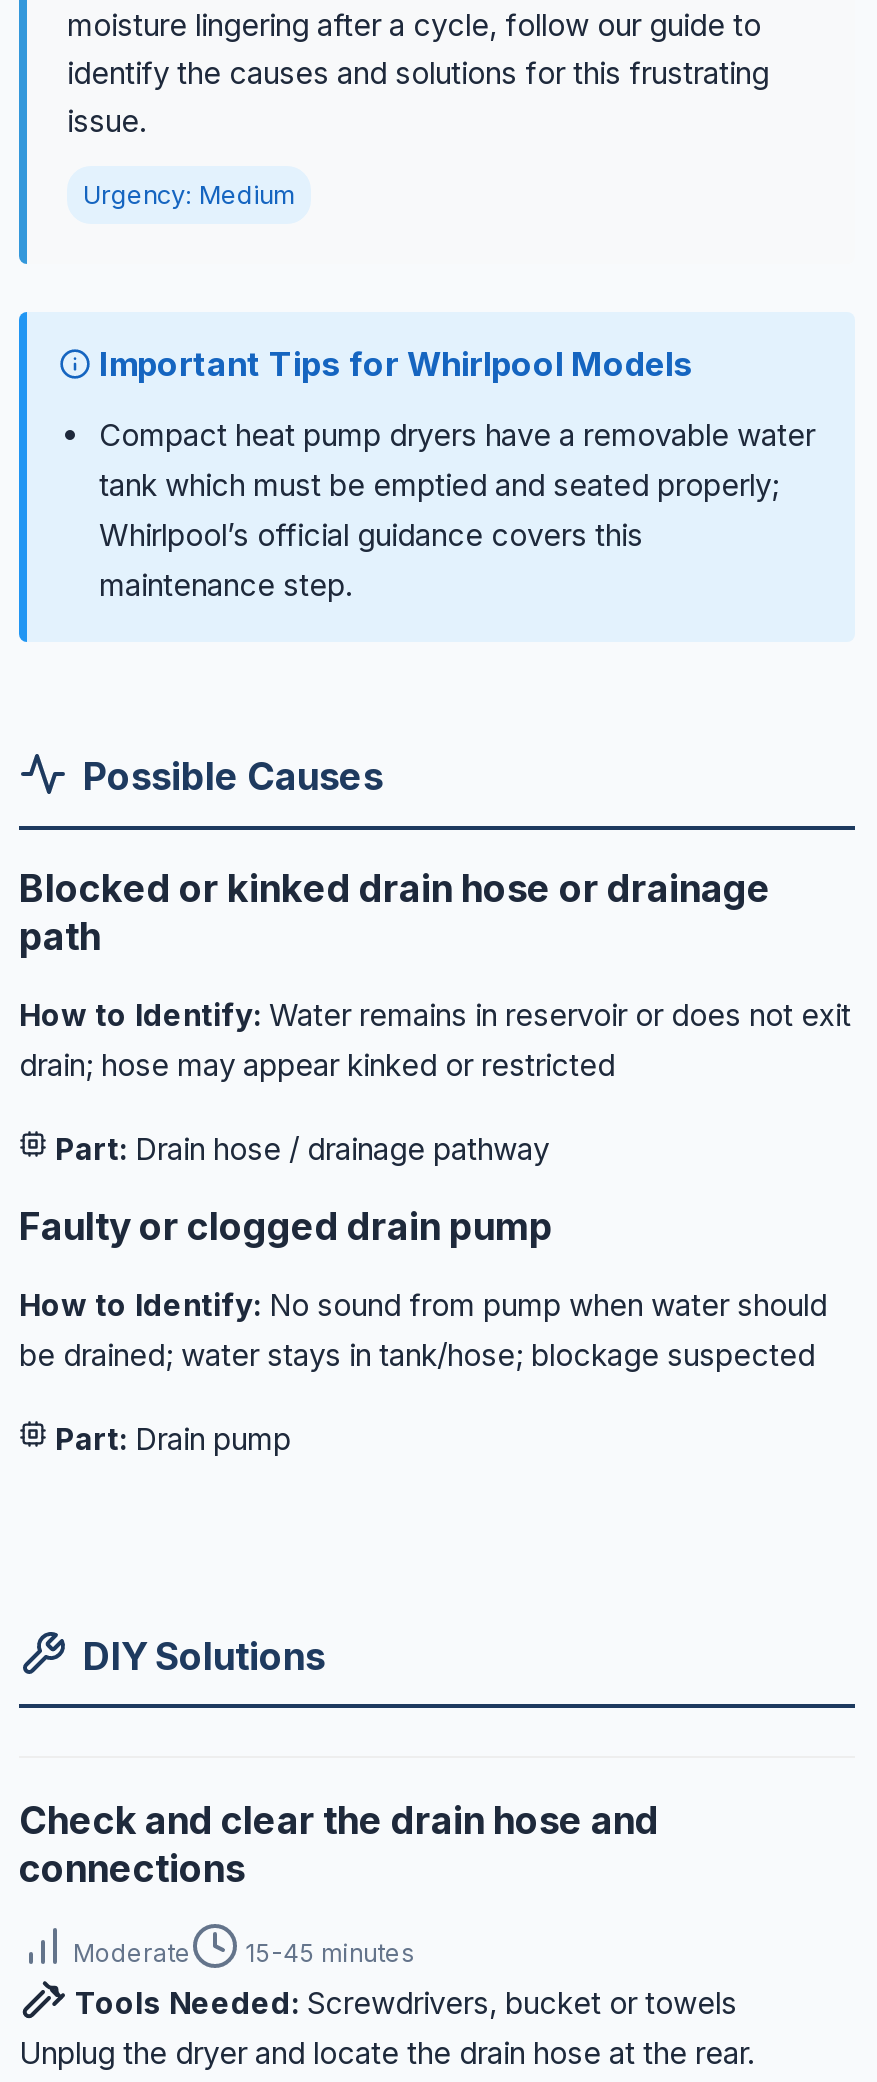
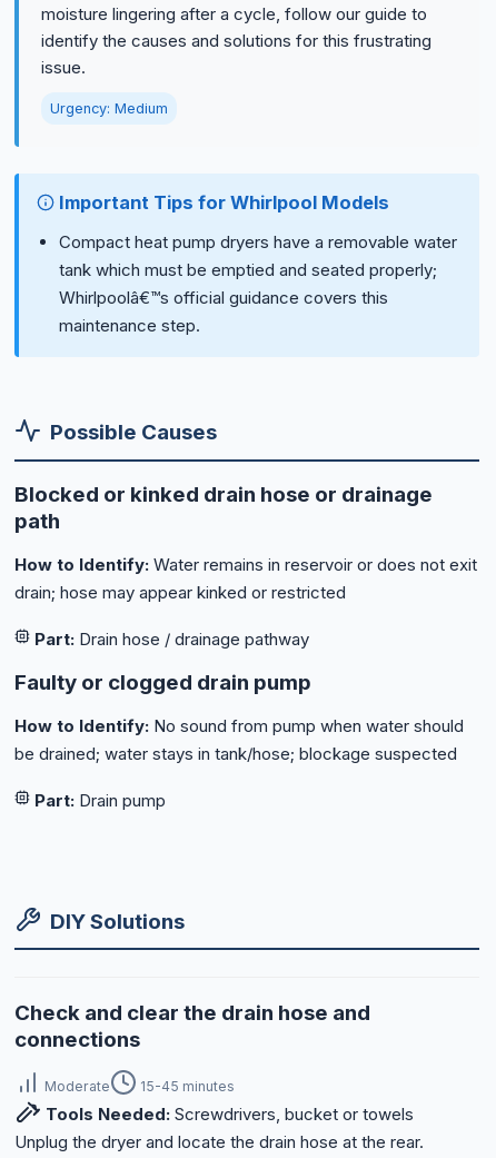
- Whirlpool’s official guidance covers this
+ Whirlpoolâ€™s official guidance covers this
